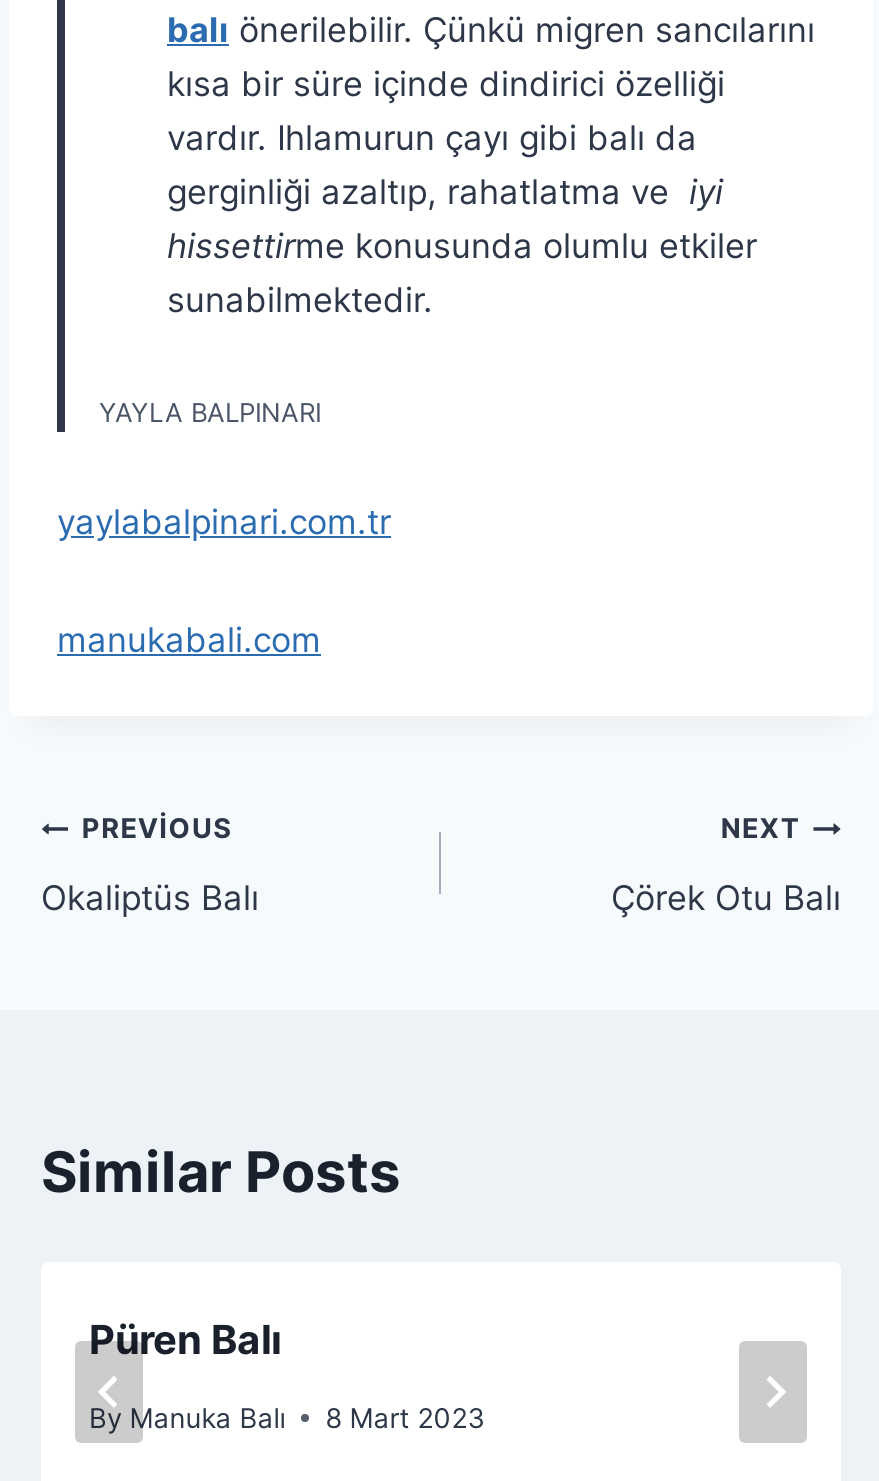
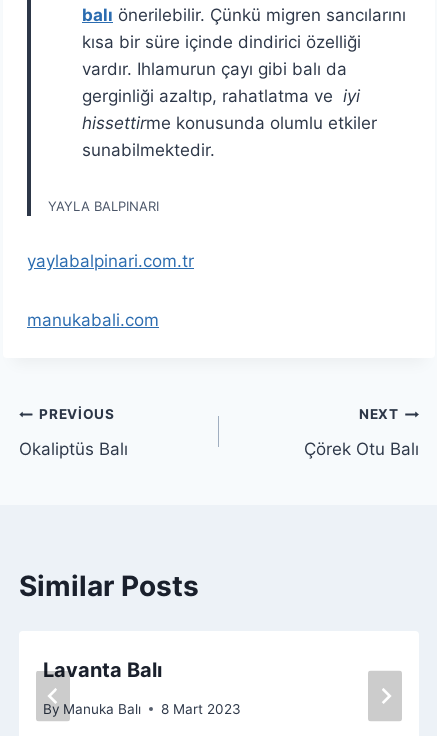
- Püren Balı
+ Lavanta Balı
